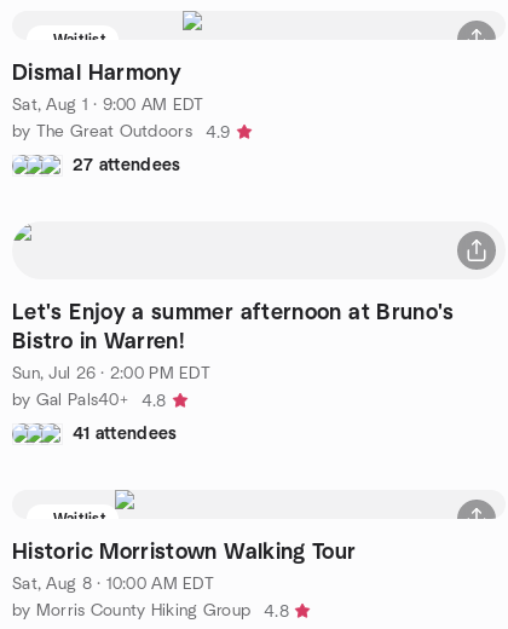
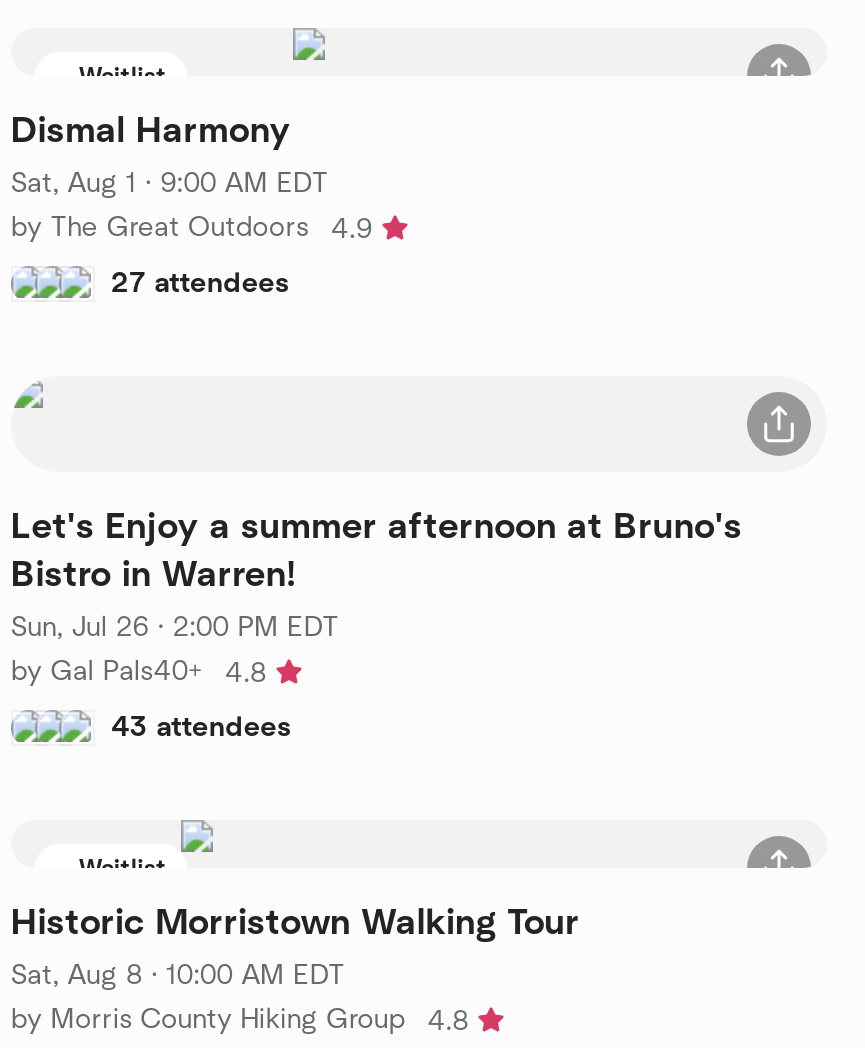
- 41 attendees
+ 43 attendees
